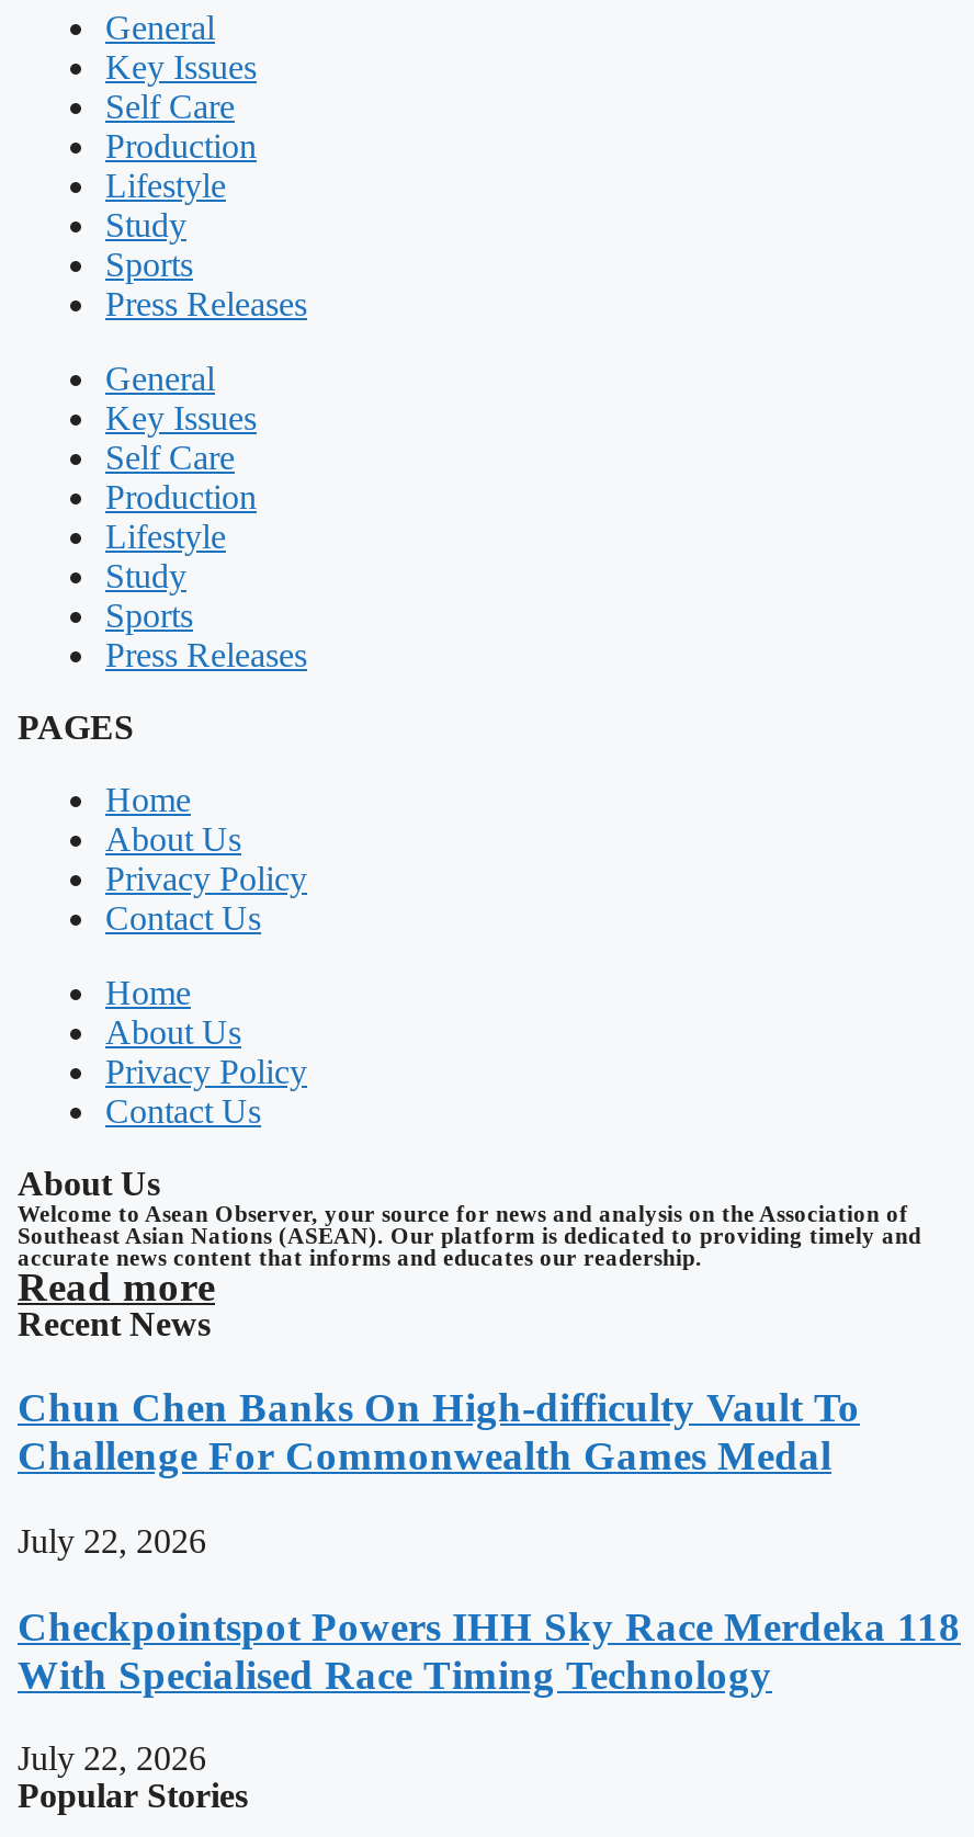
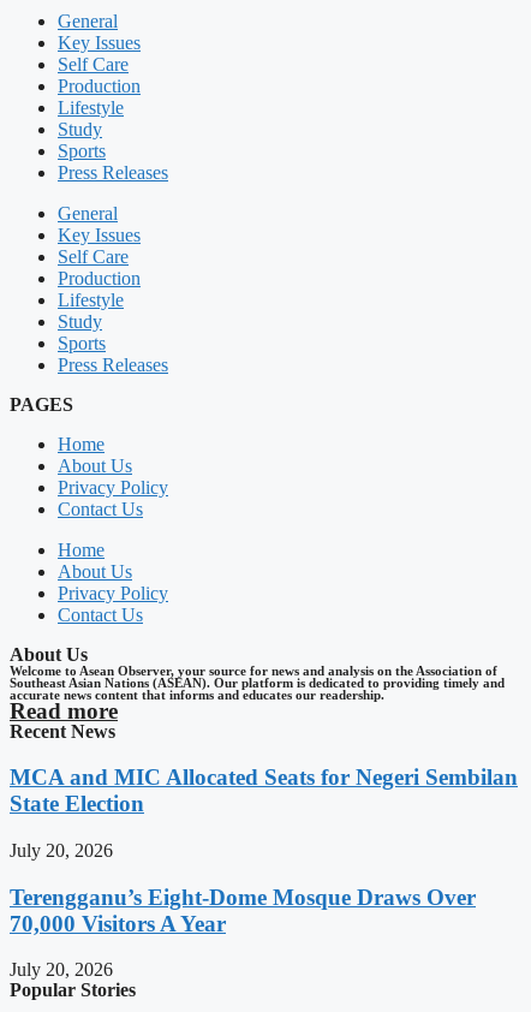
- Chun Chen Banks On High-difficulty Vault To
- Challenge For Commonwealth Games Medal
+ MCA and MIC Allocated Seats for Negeri Sembilan
+ State Election

- July 22, 2026
+ July 20, 2026

- Checkpointspot Powers IHH Sky Race Merdeka 118
- With Specialised Race Timing Technology
+ Terengganu’s Eight-Dome Mosque Draws Over
+ 70,000 Visitors A Year

- July 22, 2026
+ July 20, 2026
